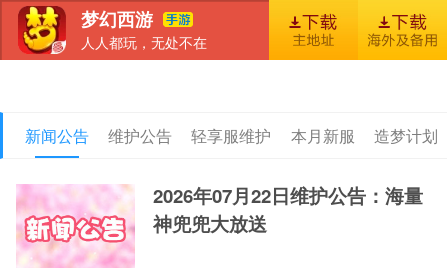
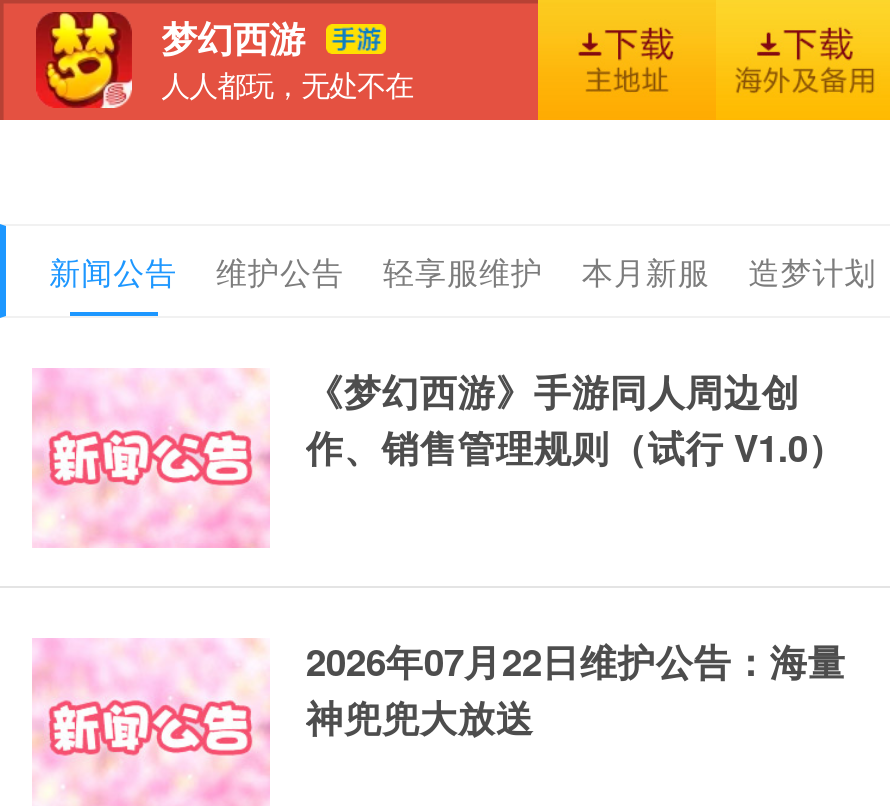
+ 《梦幻西游》手游同人周边创
+ 作、销售管理规则（试行 V1.0）
